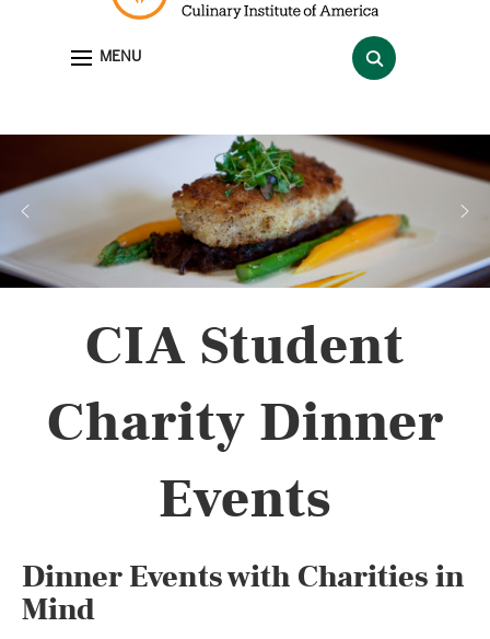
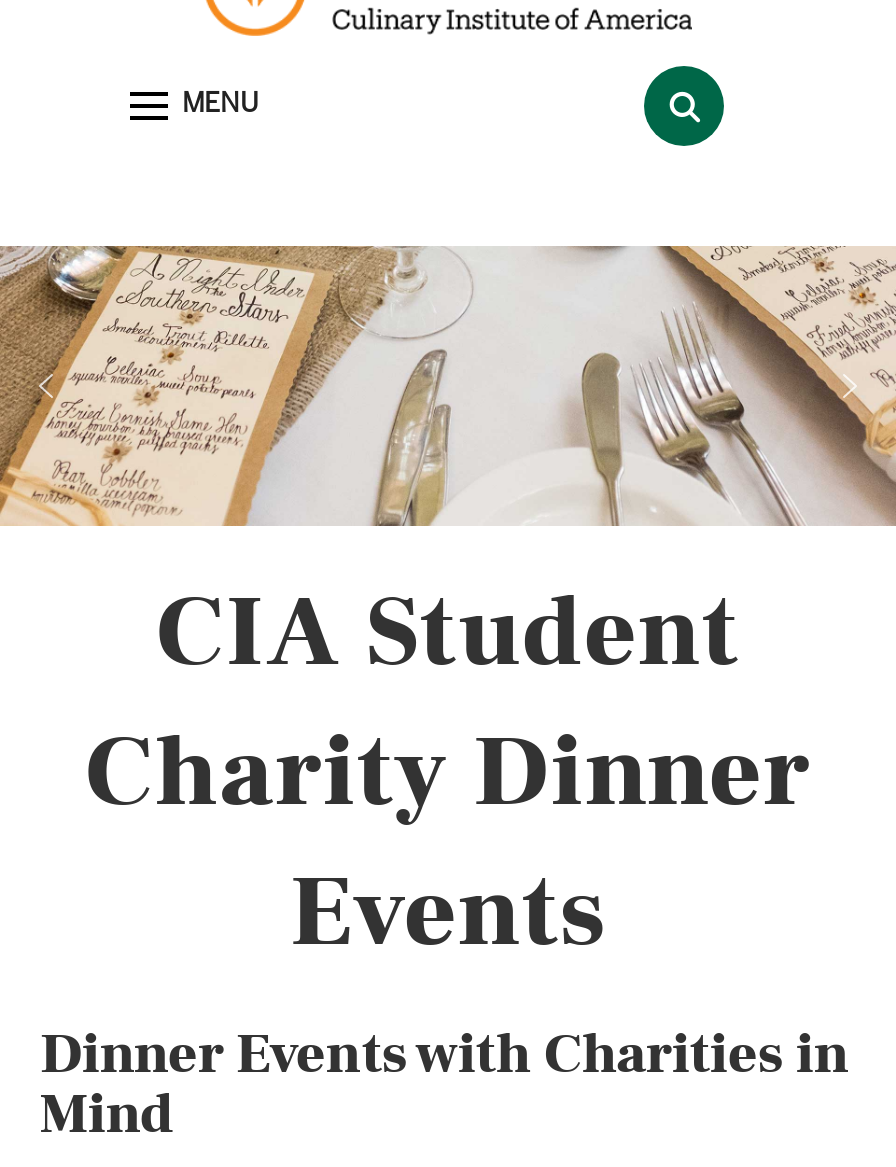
- [image]
+ [image]
